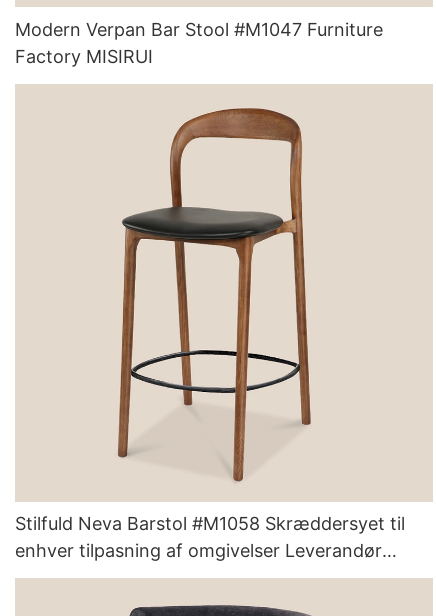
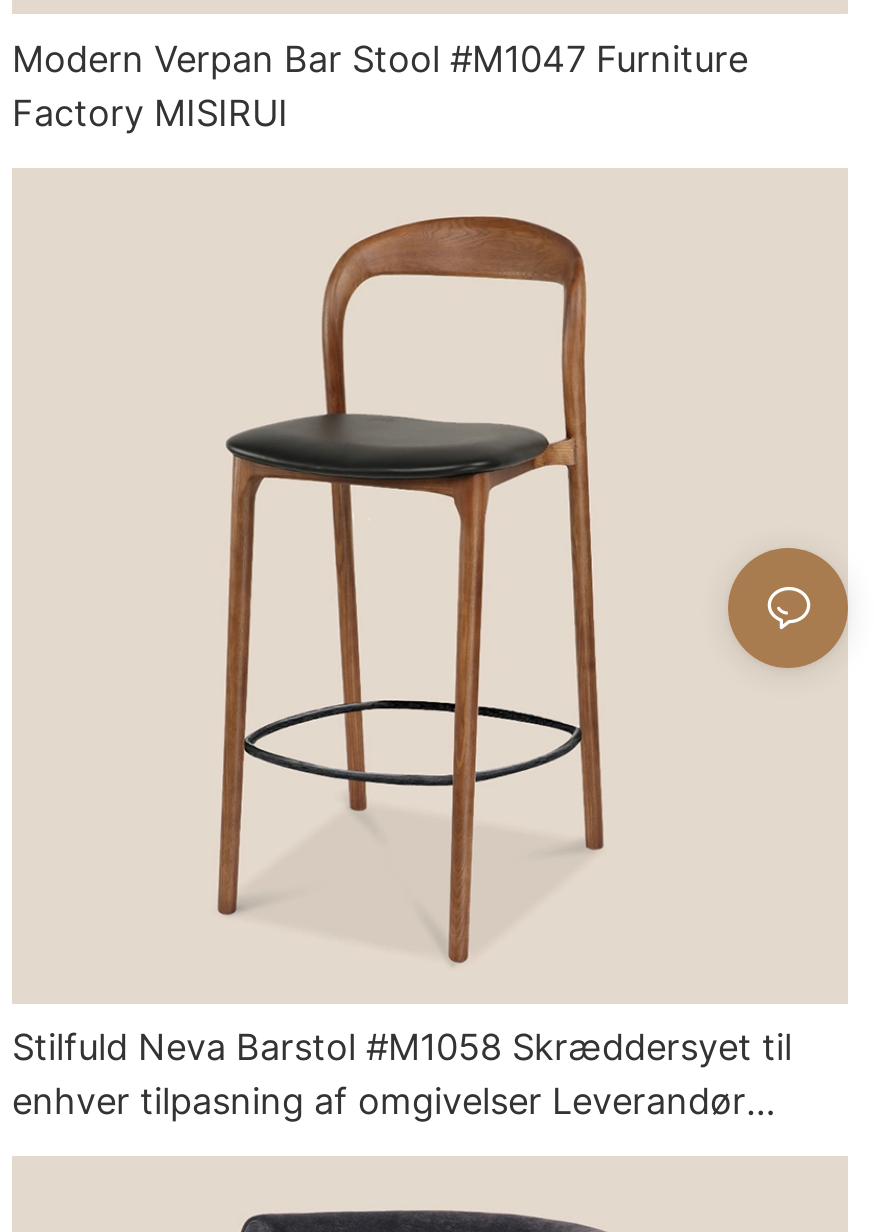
+ [image]
